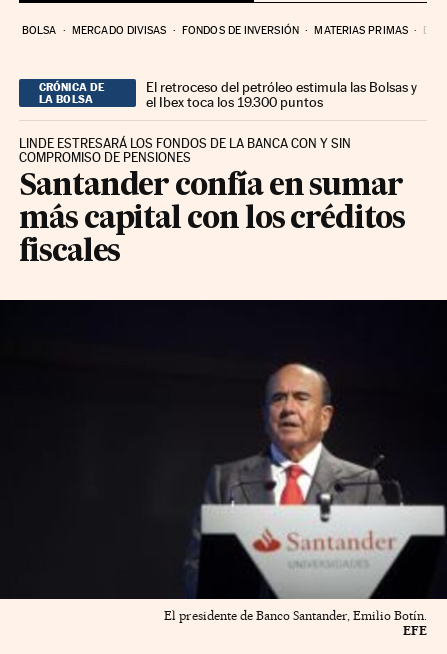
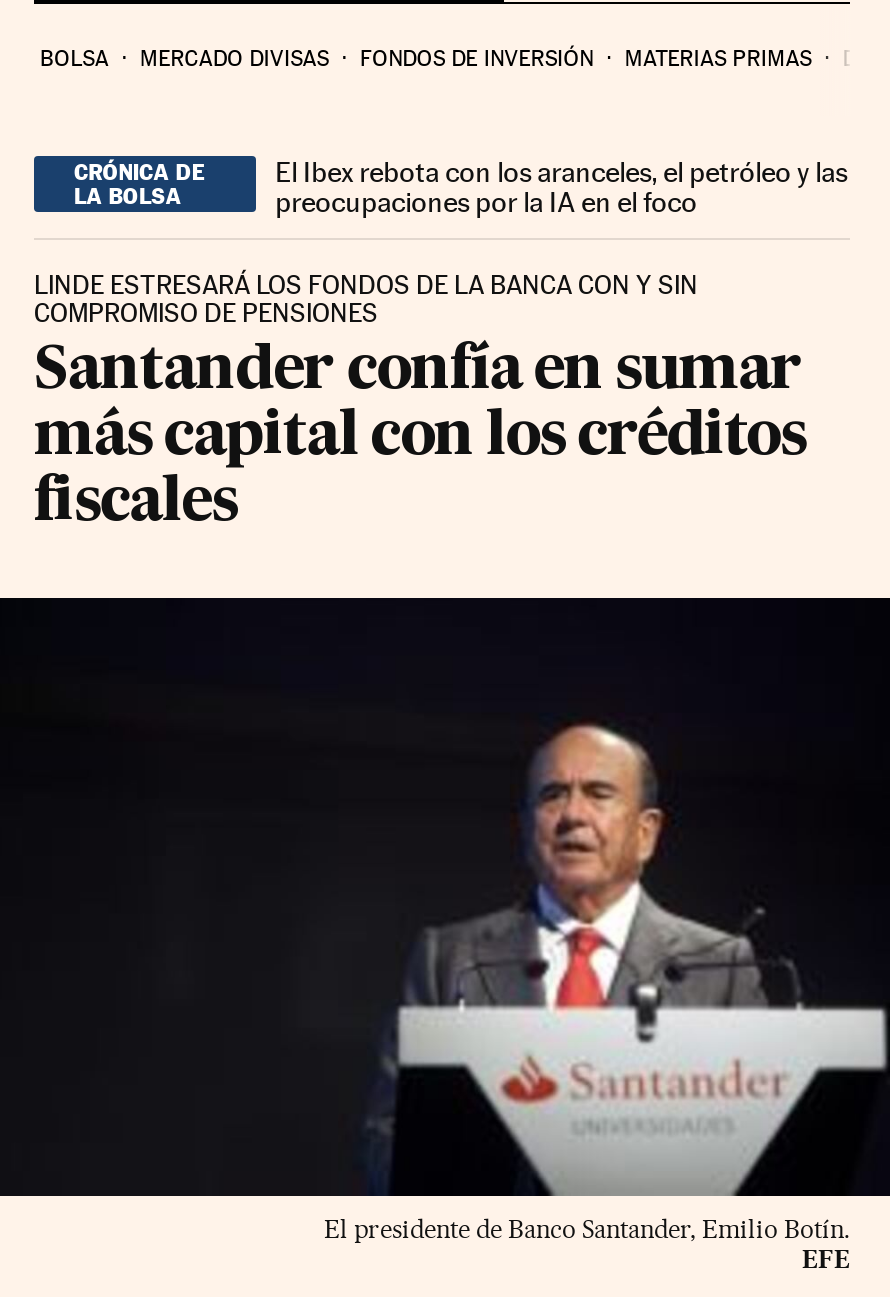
- El retroceso del petróleo estimula las Bolsas y
- el Ibex toca los 19.300 puntos
+ El Ibex rebota con los aranceles, el petróleo y las
+ preocupaciones por la IA en el foco
